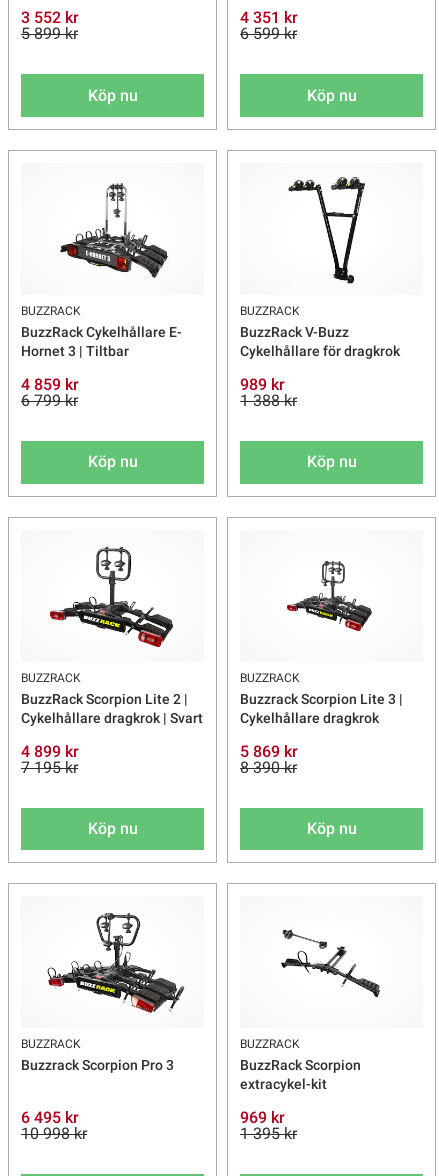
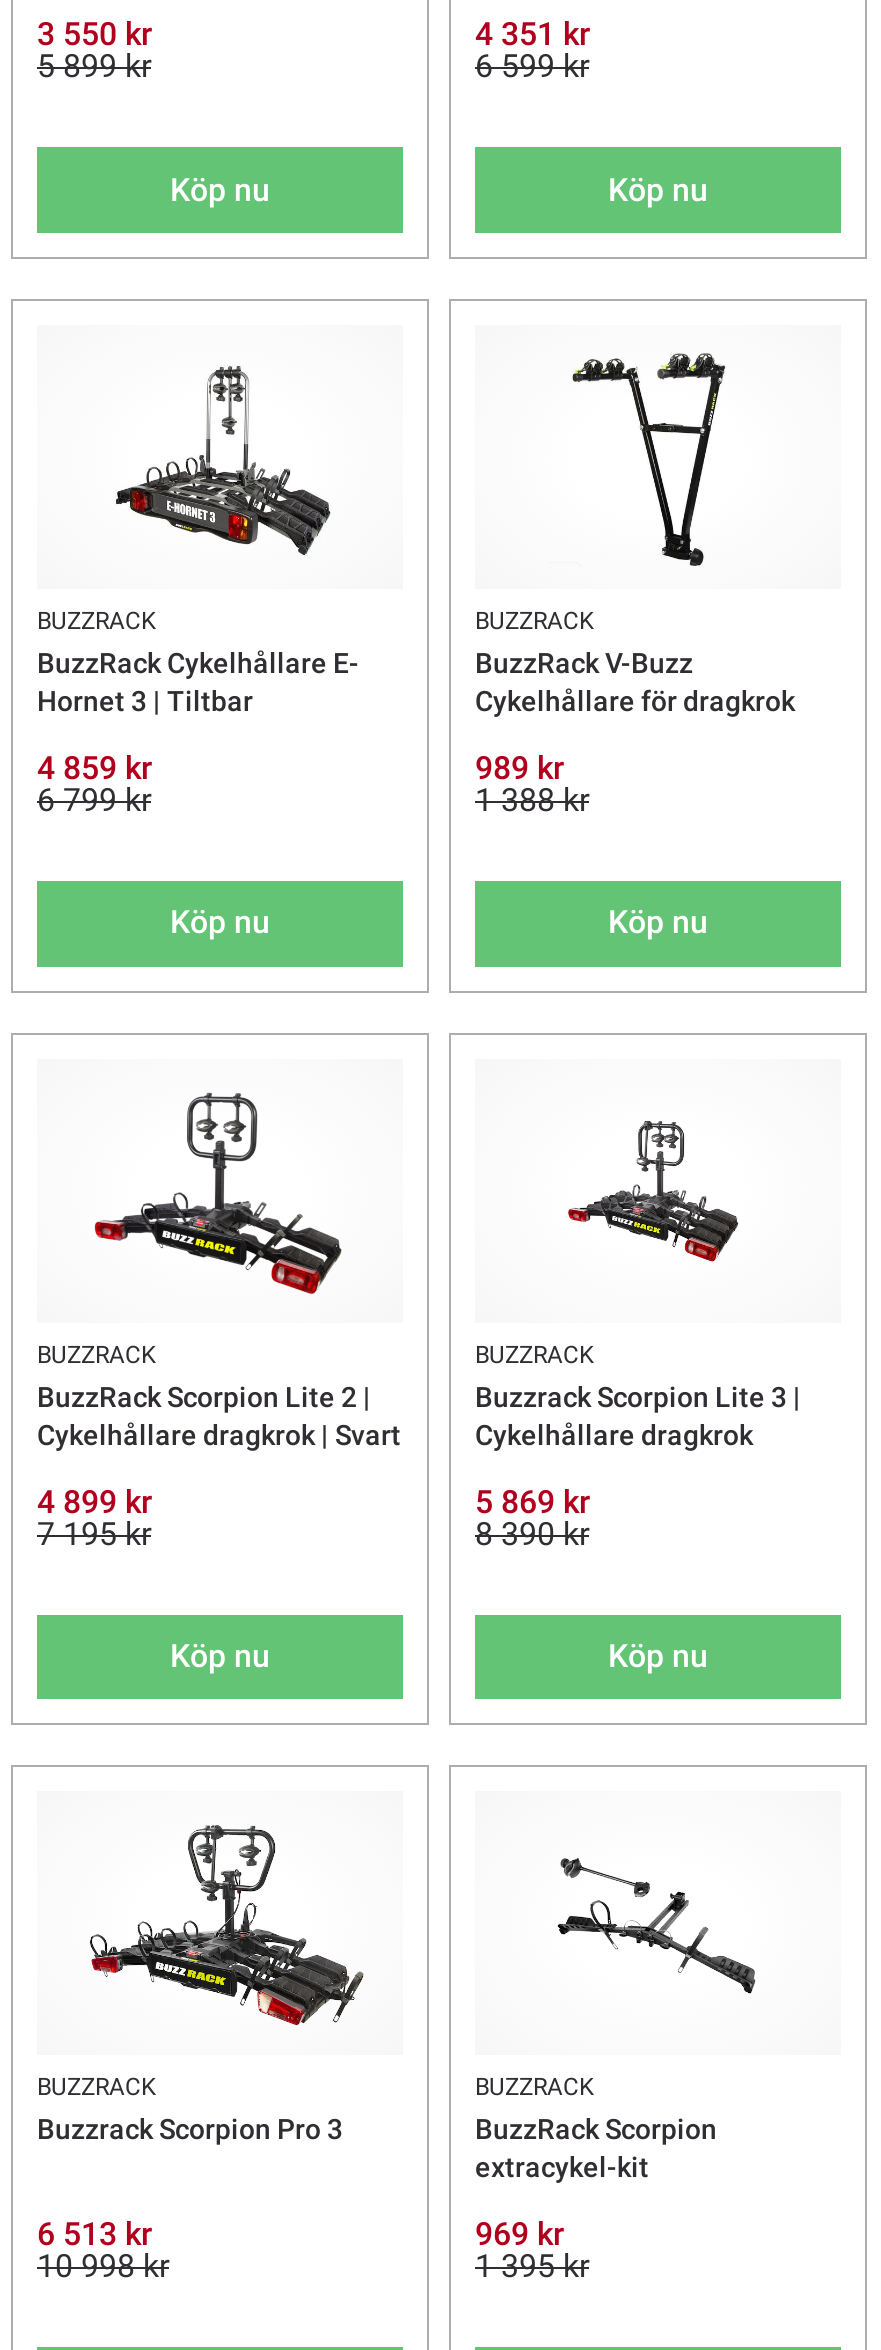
- 3 552 kr
+ 3 550 kr

- 6 495 kr
+ 6 513 kr
